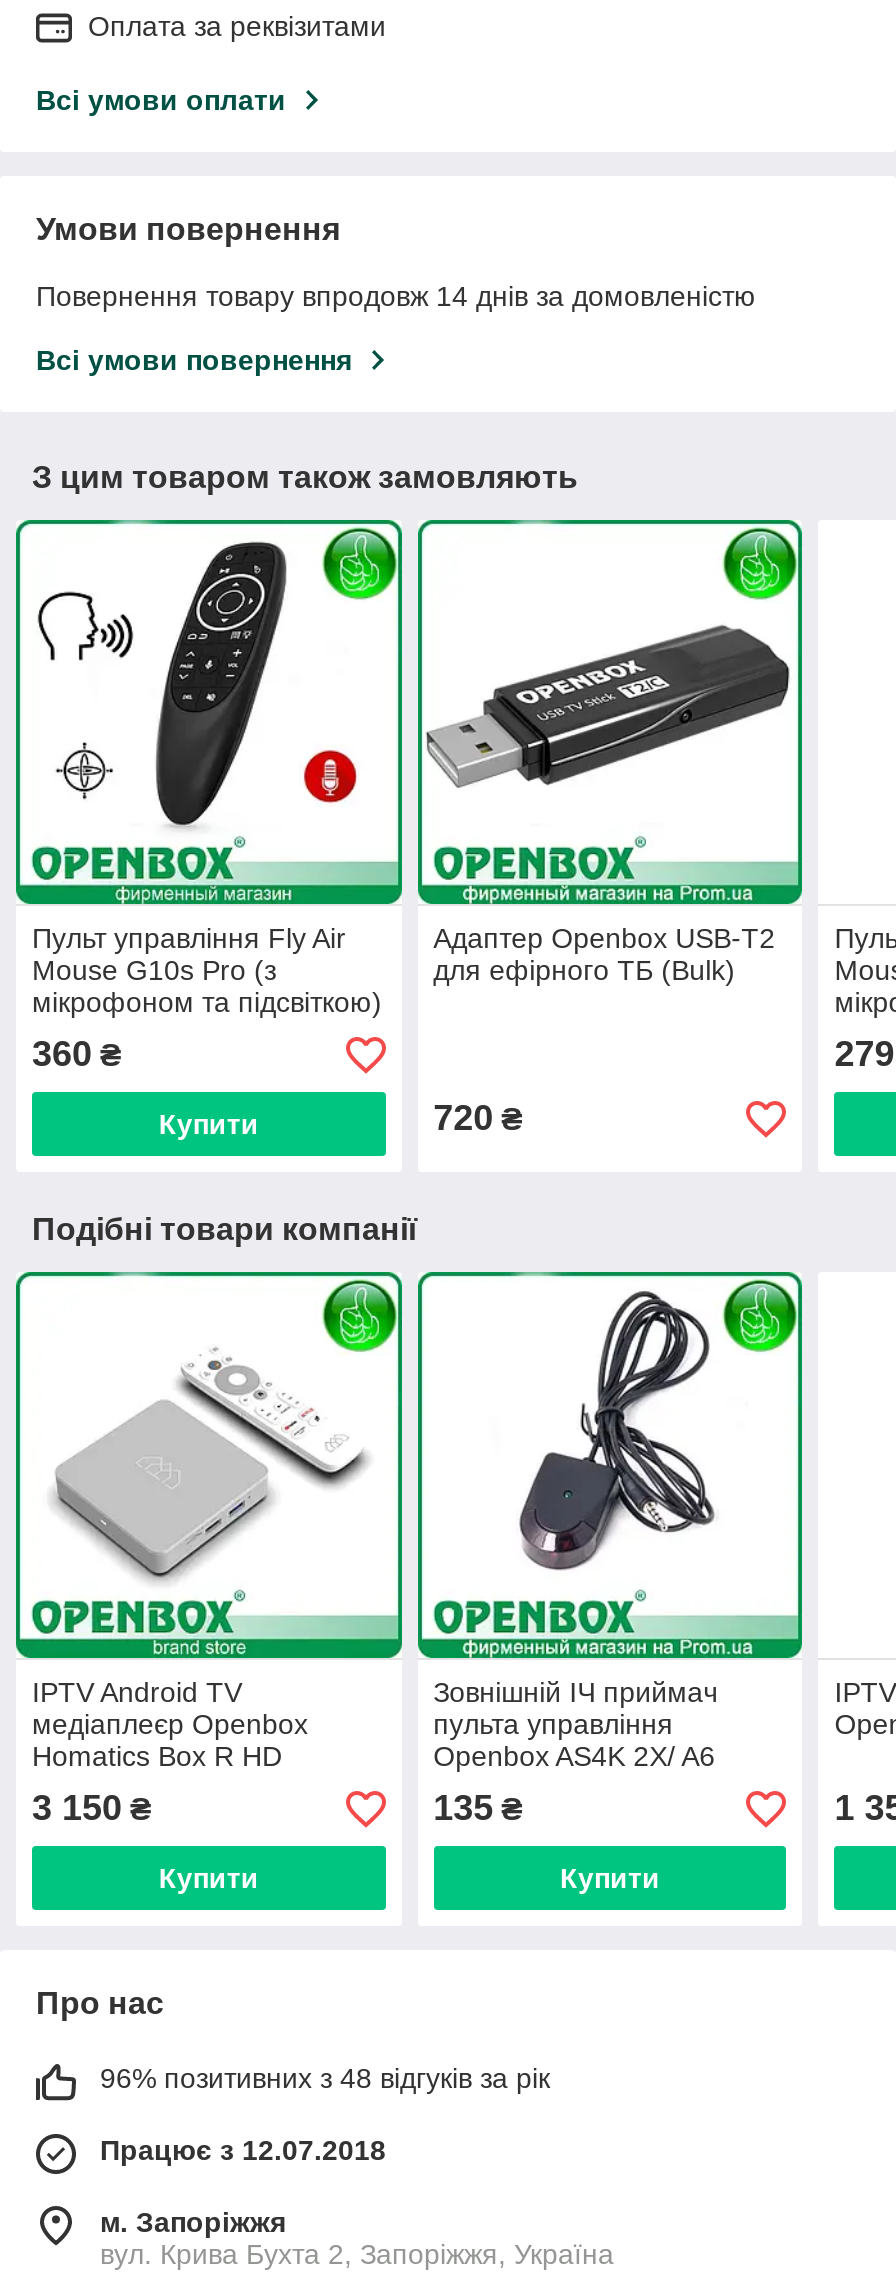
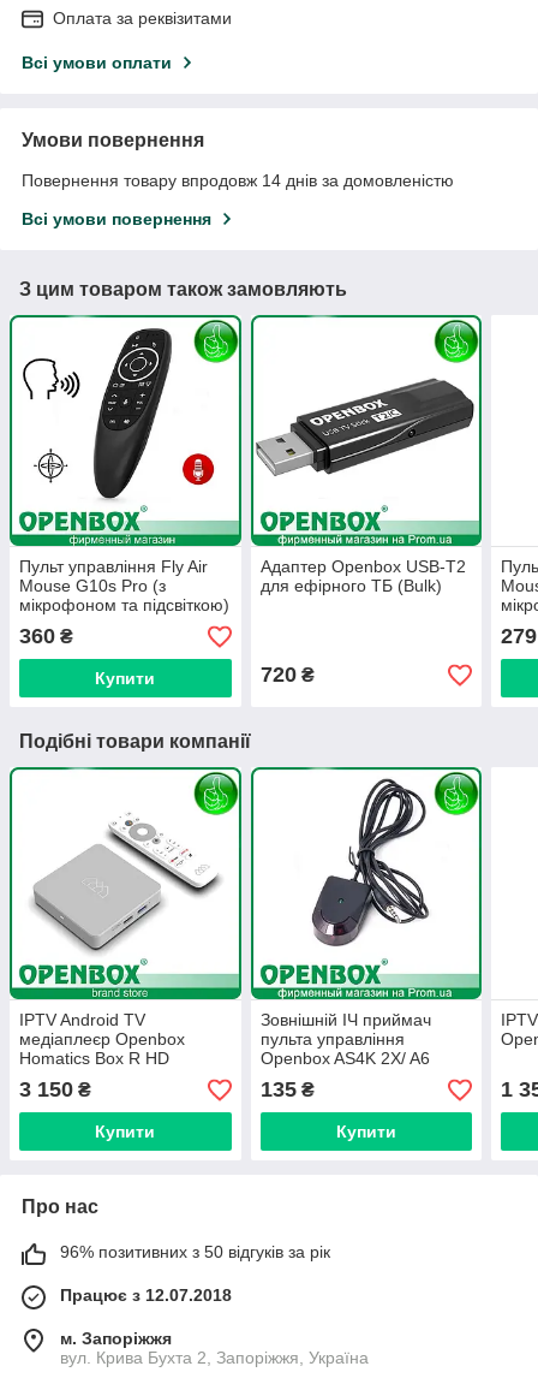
- 96% позитивних з 48 відгуків за рік
+ 96% позитивних з 50 відгуків за рік
